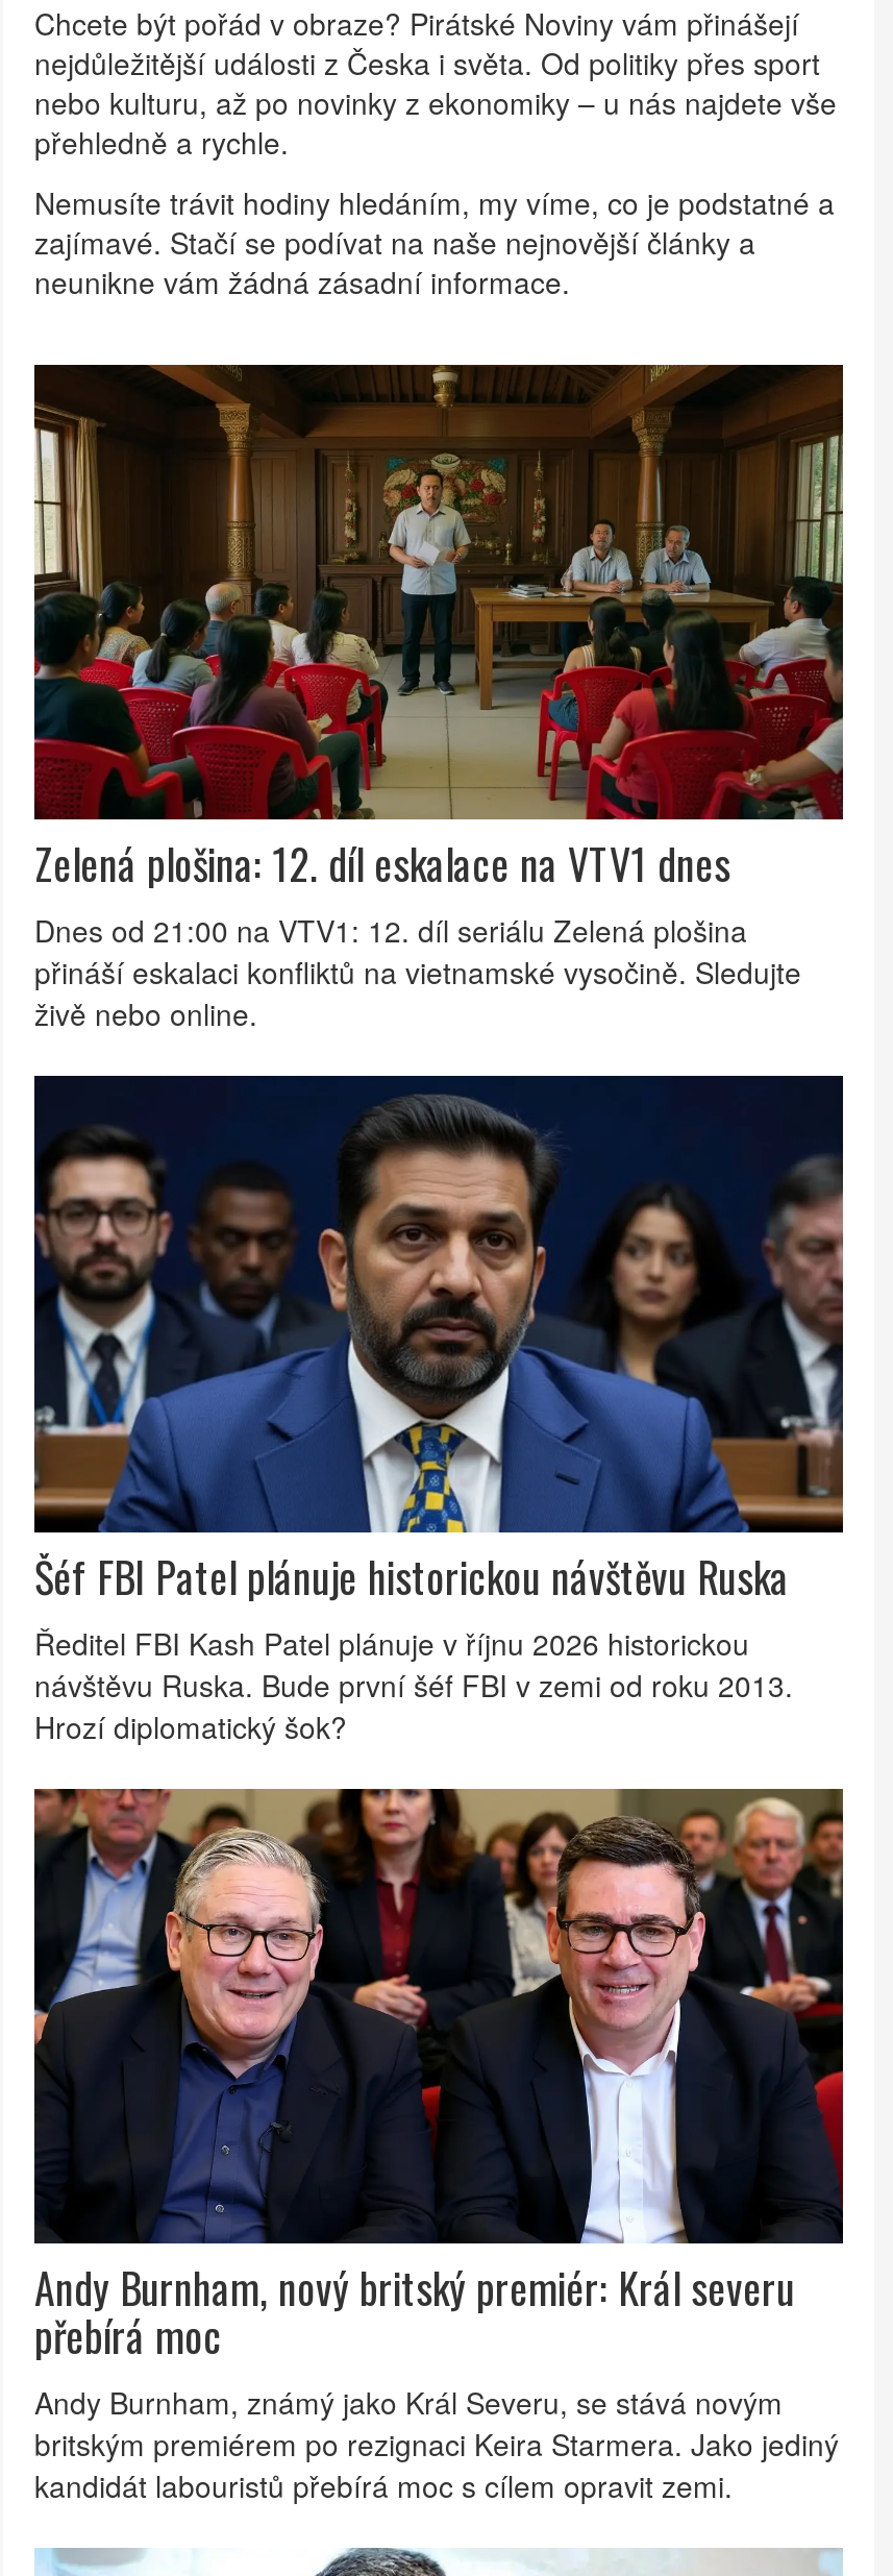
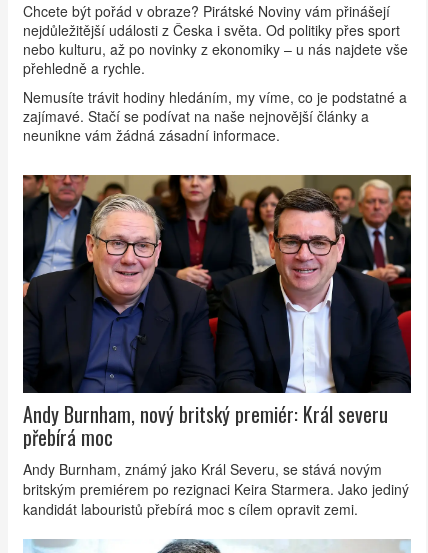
- [image]
- Zelená plošina: 12. díl eskalace na VTV1 dnes
- Dnes od 21:00 na VTV1: 12. díl seriálu Zelená plošina
- přináší eskalaci konfliktů na vietnamské vysočině. Sledujte
- živě nebo online.

- [image]
- Šéf FBI Patel plánuje historickou návštěvu Ruska
- Ředitel FBI Kash Patel plánuje v říjnu 2026 historickou
- návštěvu Ruska. Bude první šéf FBI v zemi od roku 2013.
- Hrozí diplomatický šok?
